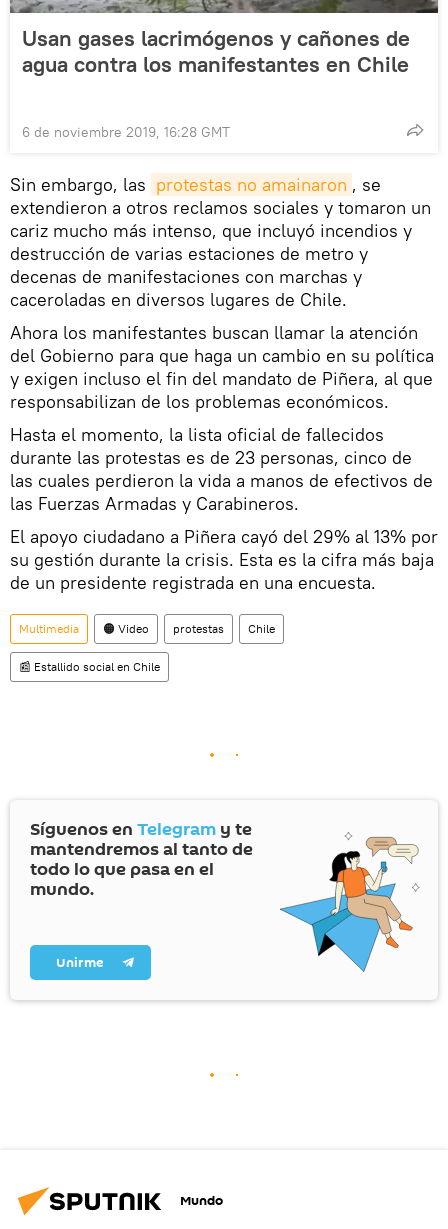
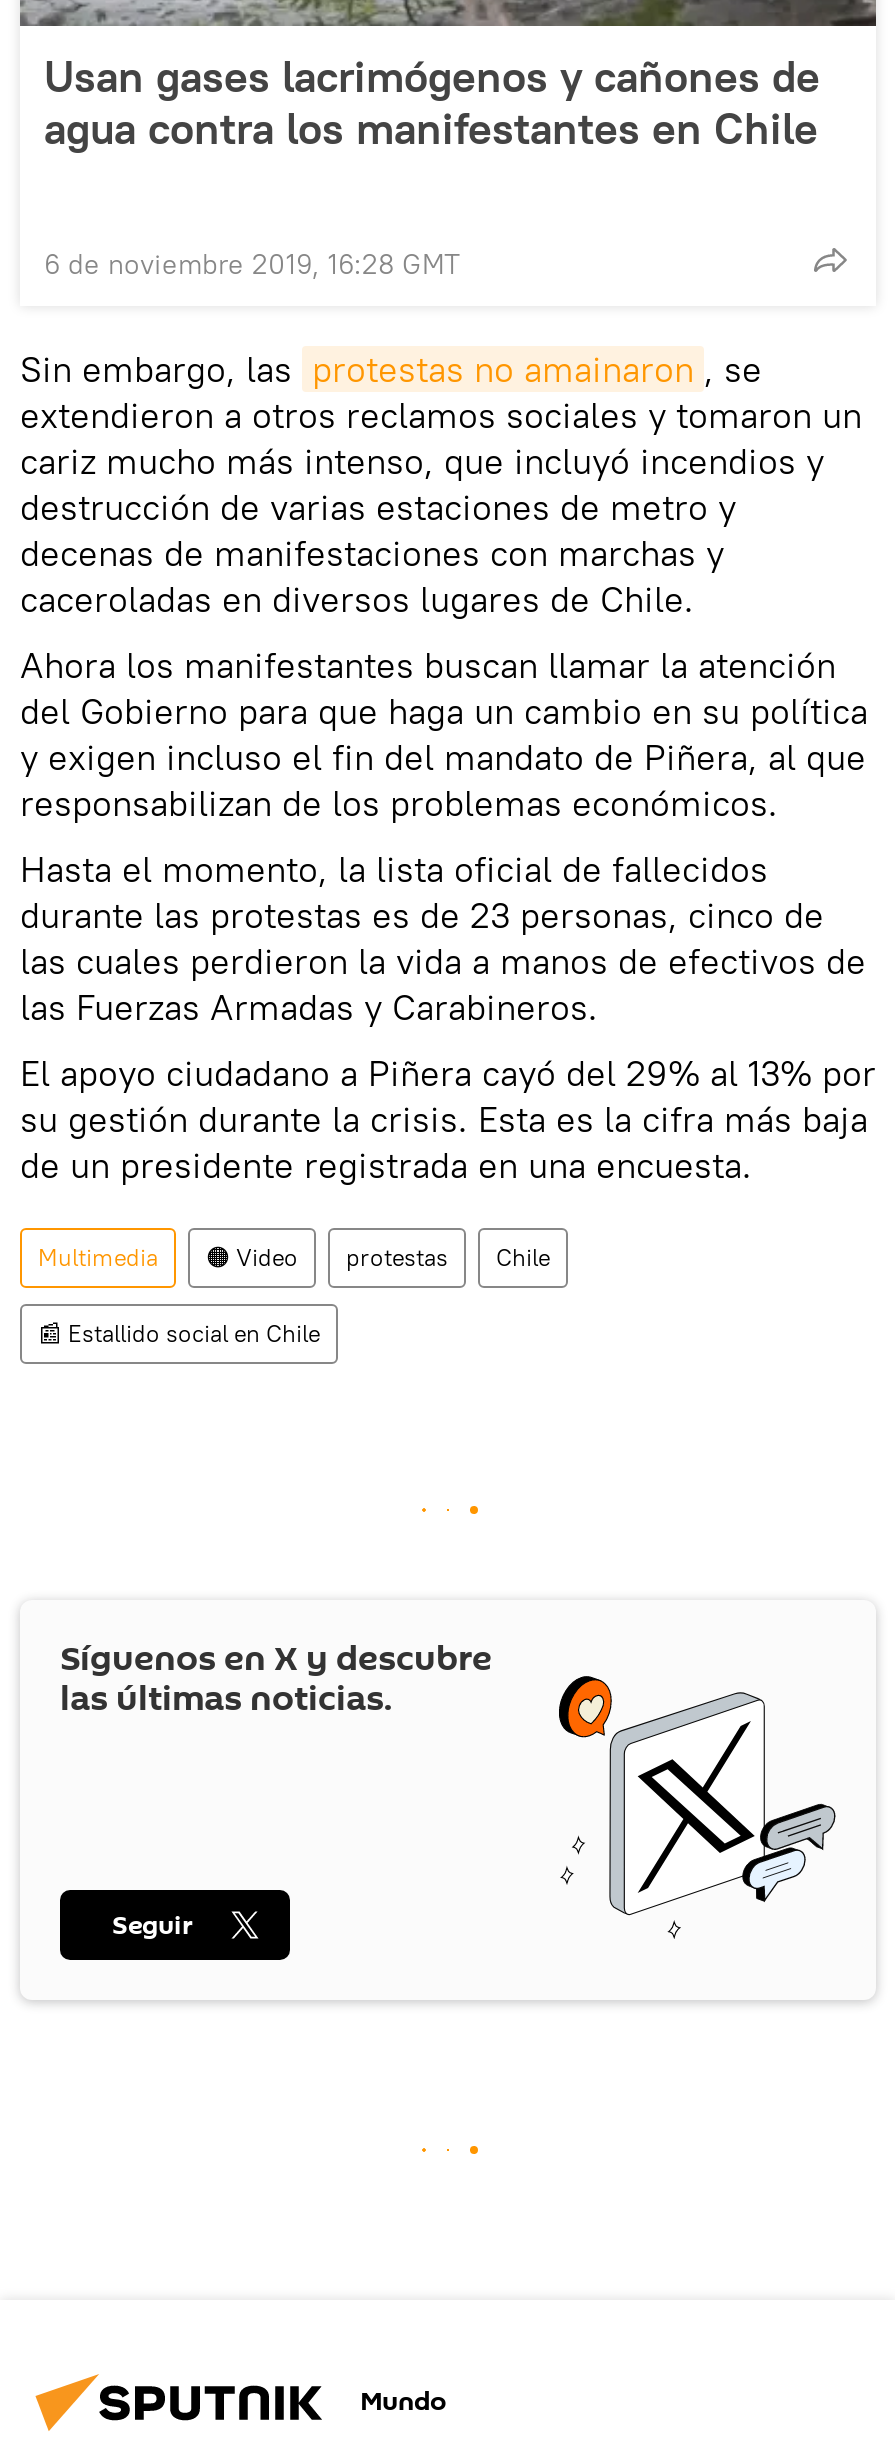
- [image]
- Síguenos en Telegram y te
- mantendremos al tanto de
- todo lo que pasa en el
- mundo.
+ [image]
+ Síguenos en X y descubre
+ las últimas noticias.

- Unirme
+ Seguir
